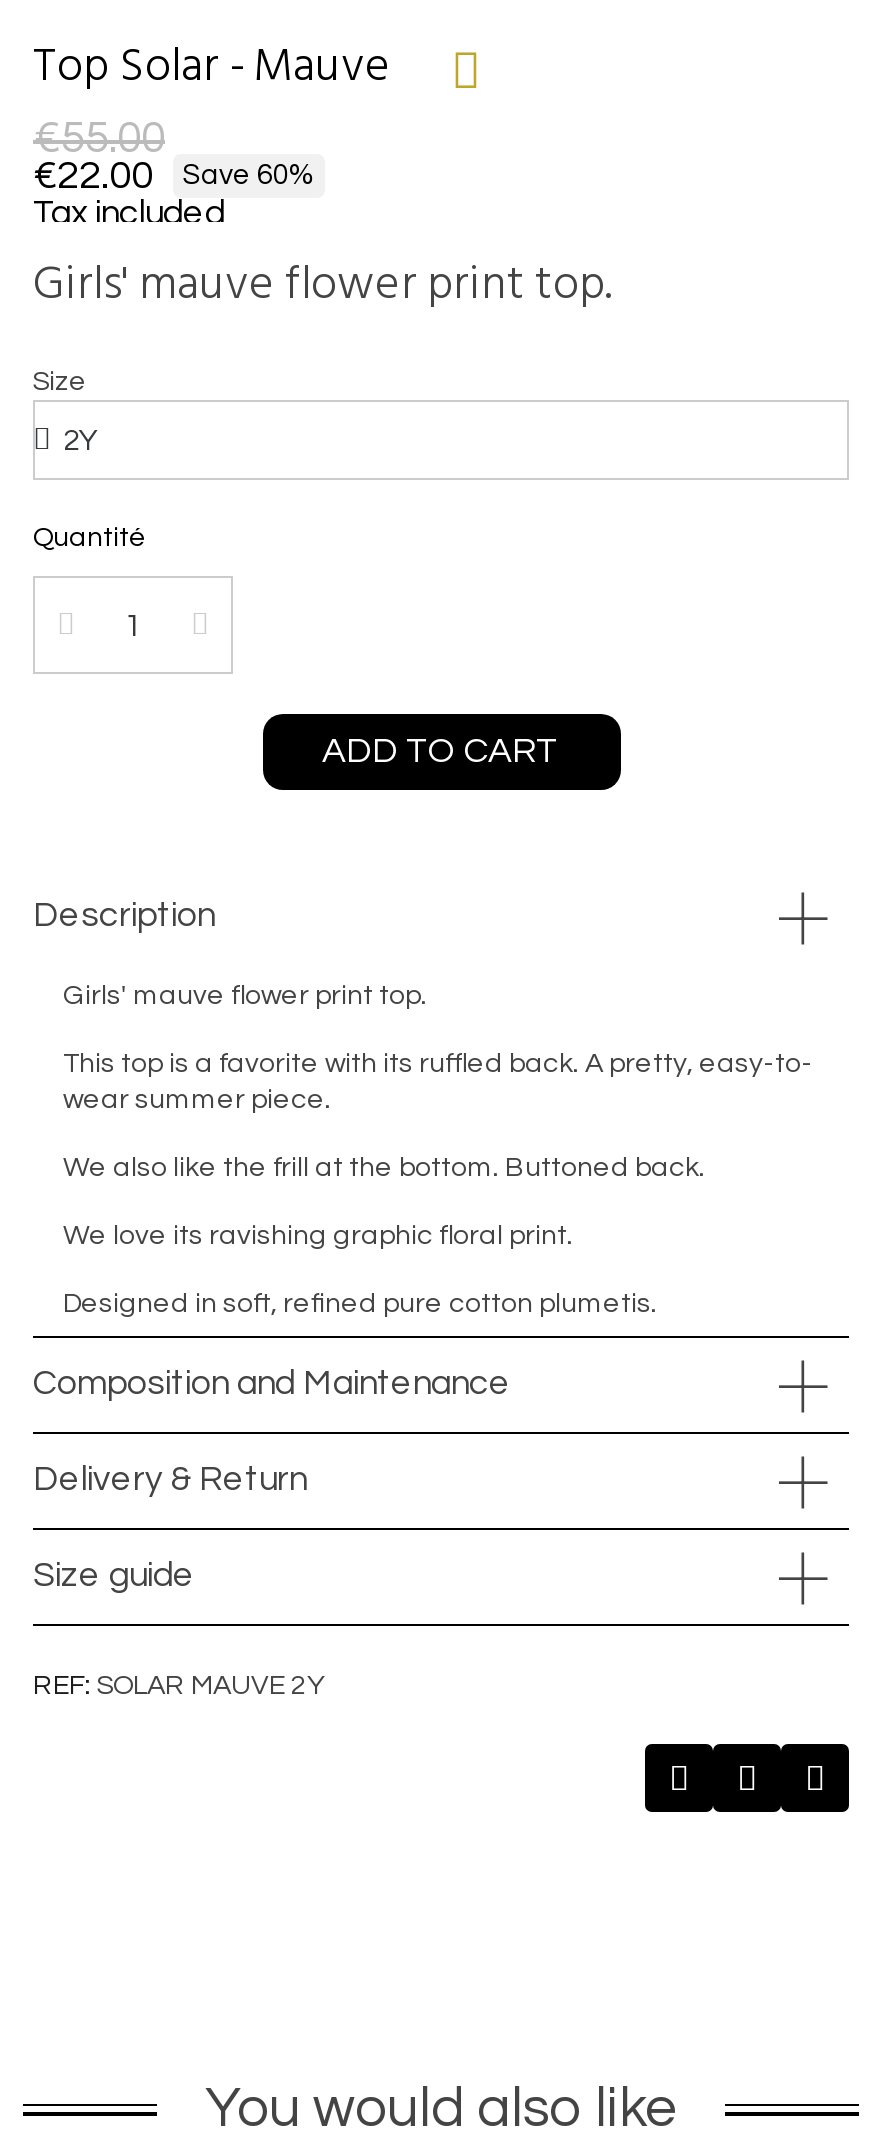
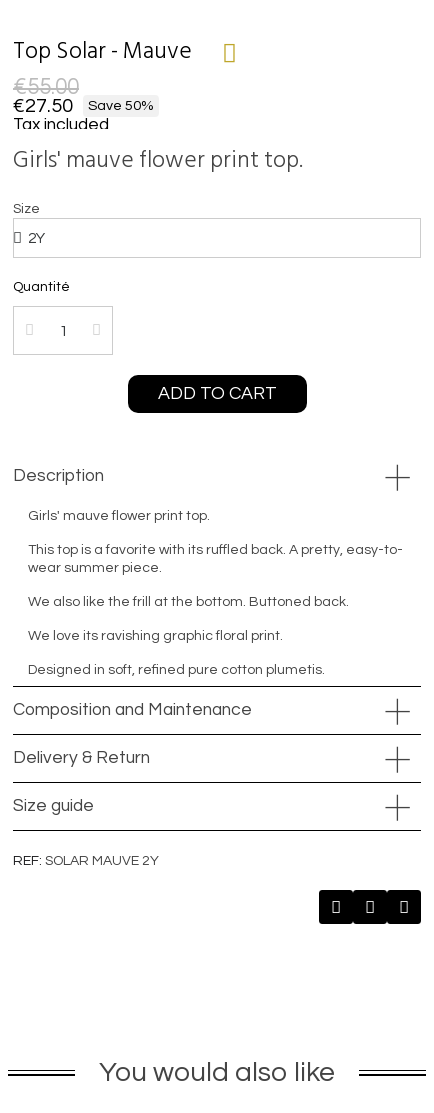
- €22.00
+ €27.50

- Save 60%
+ Save 50%
